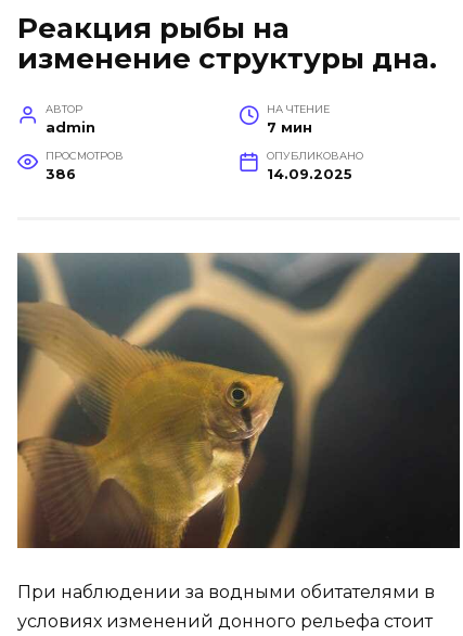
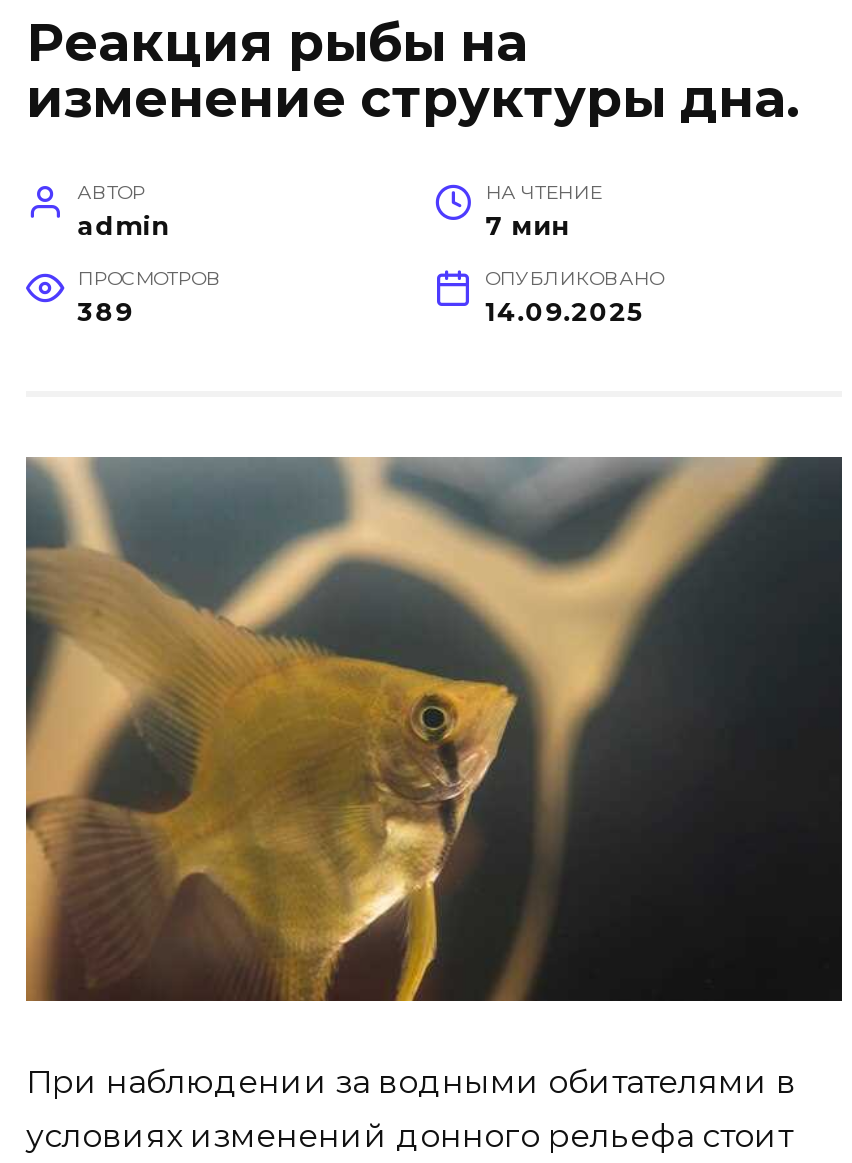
- 386
+ 389
